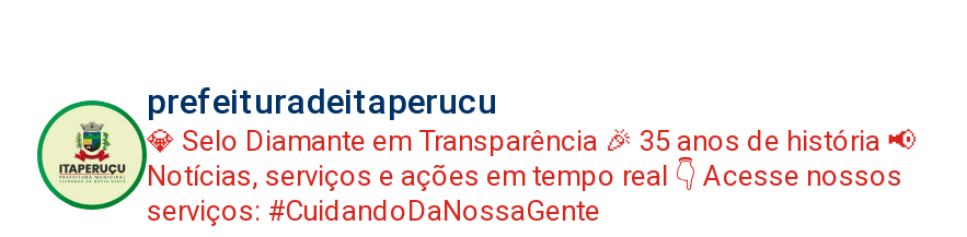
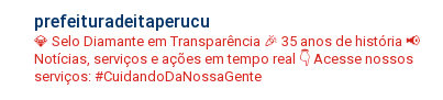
- [image]
